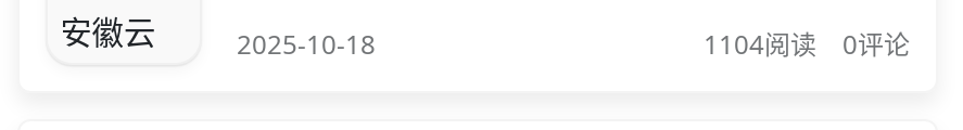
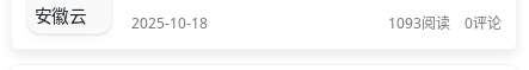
- 1104阅读 0评论
+ 1093阅读 0评论
